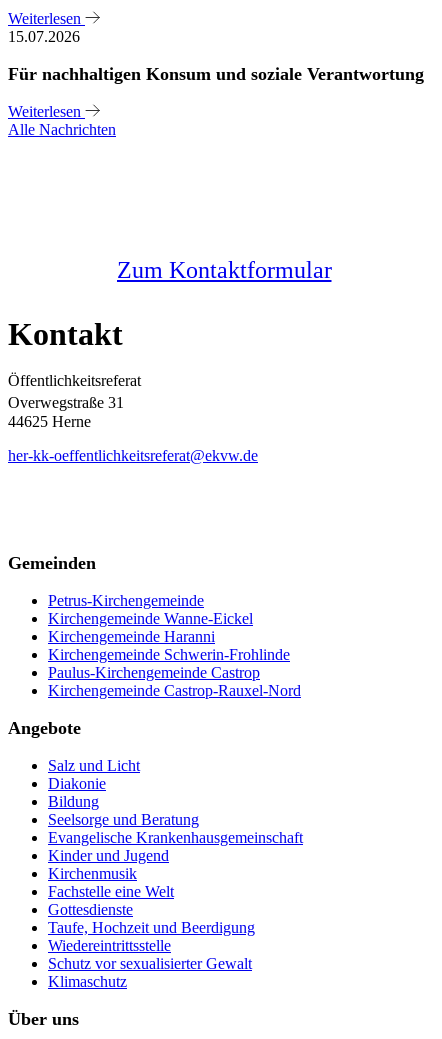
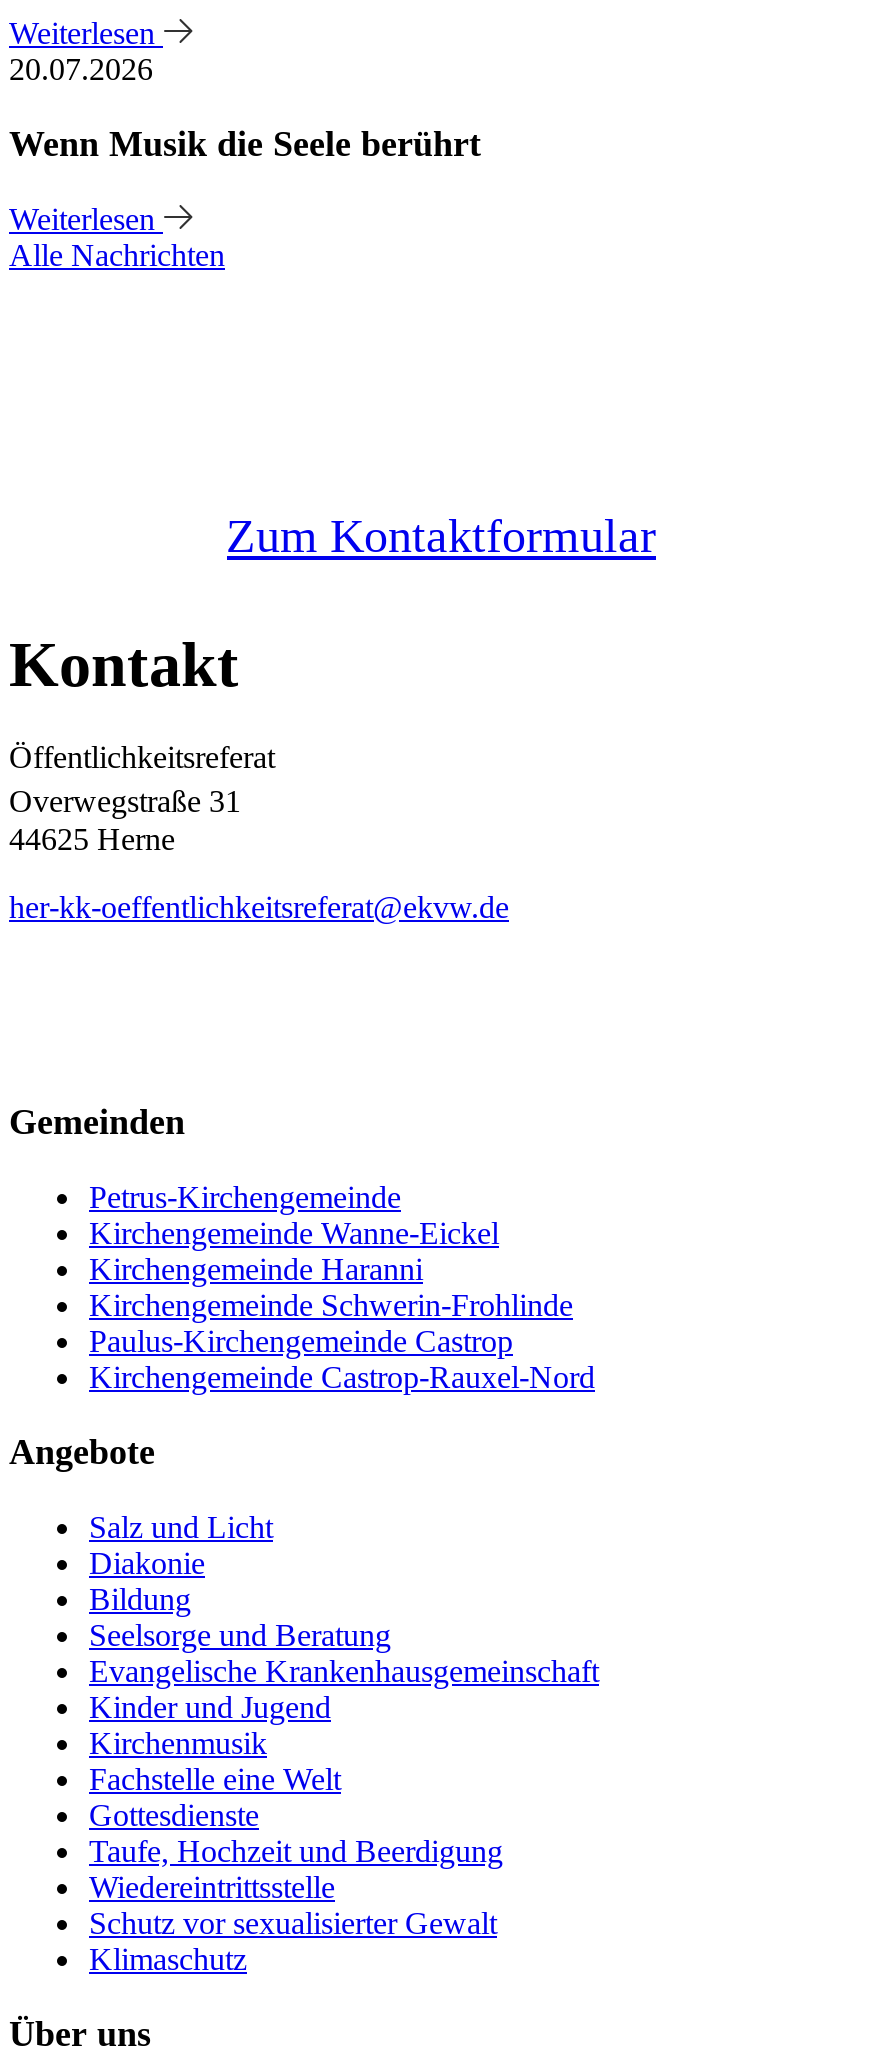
- 15.07.2026
+ 20.07.2026

- Für nachhaltigen Konsum und soziale Verantwortung
+ Wenn Musik die Seele berührt
